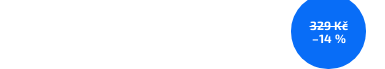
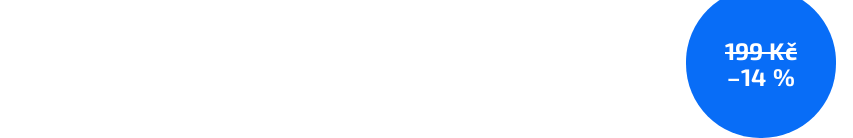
- 329 Kč
+ 199 Kč
